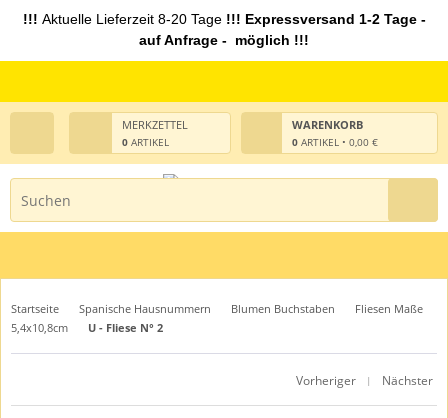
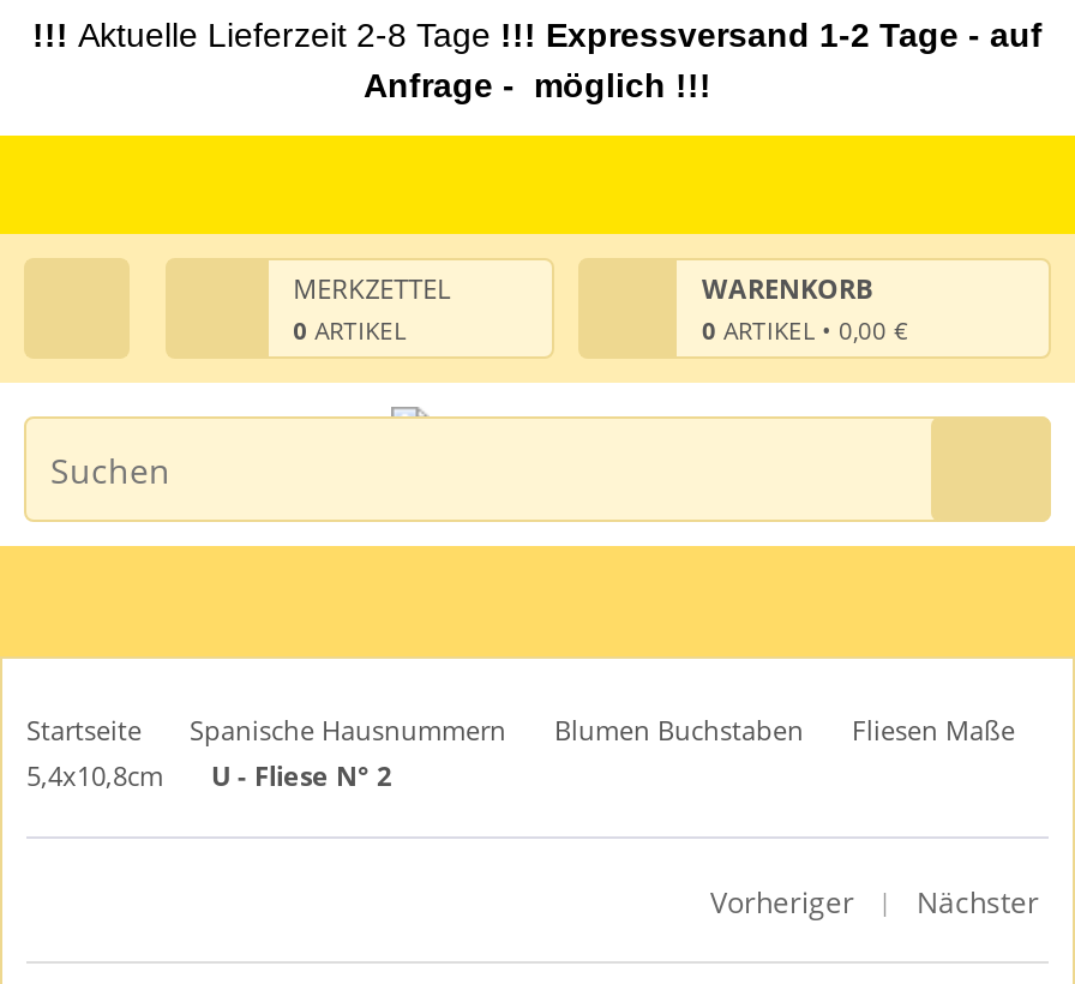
- !!! Aktuelle Lieferzeit 8-20 Tage!!! Expressversand 1-2 Tage -
- auf Anfrage - möglich !!!
+ !!! Aktuelle Lieferzeit 2-8 Tage!!! Expressversand 1-2 Tage - auf
+ Anfrage - möglich !!!
